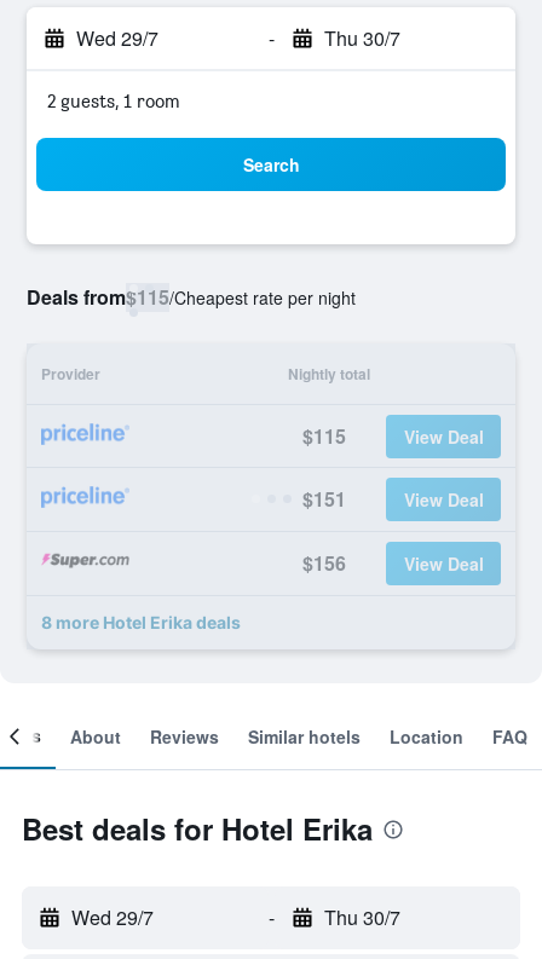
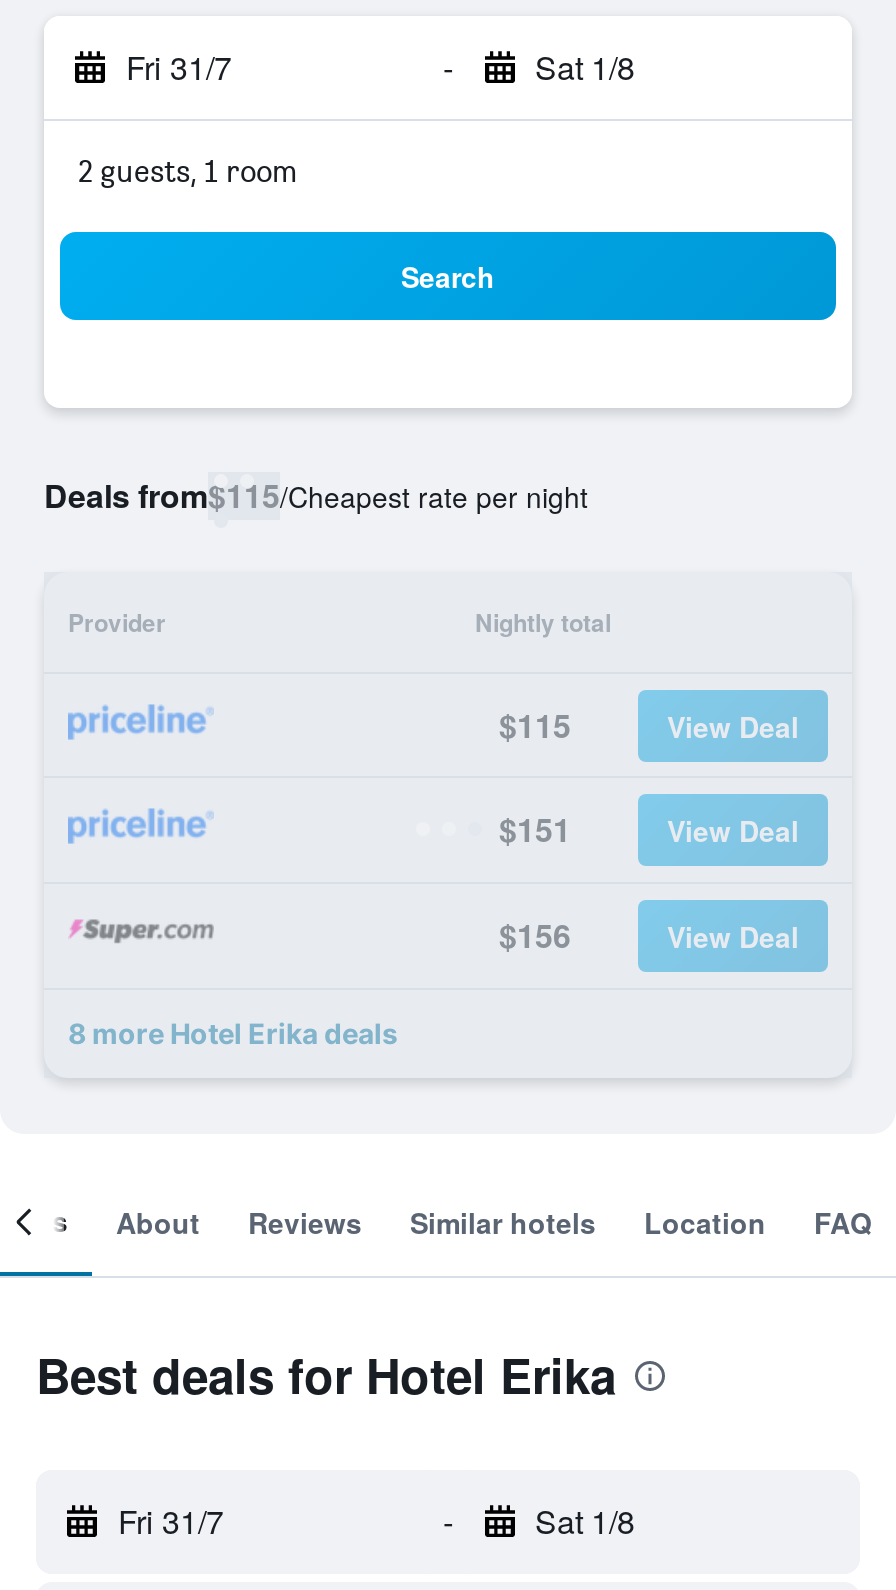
- Wed 29/7
+ Fri 31/7

- Thu 30/7
+ Sat 1/8

- Wed 29/7
+ Fri 31/7

- Thu 30/7
+ Sat 1/8
